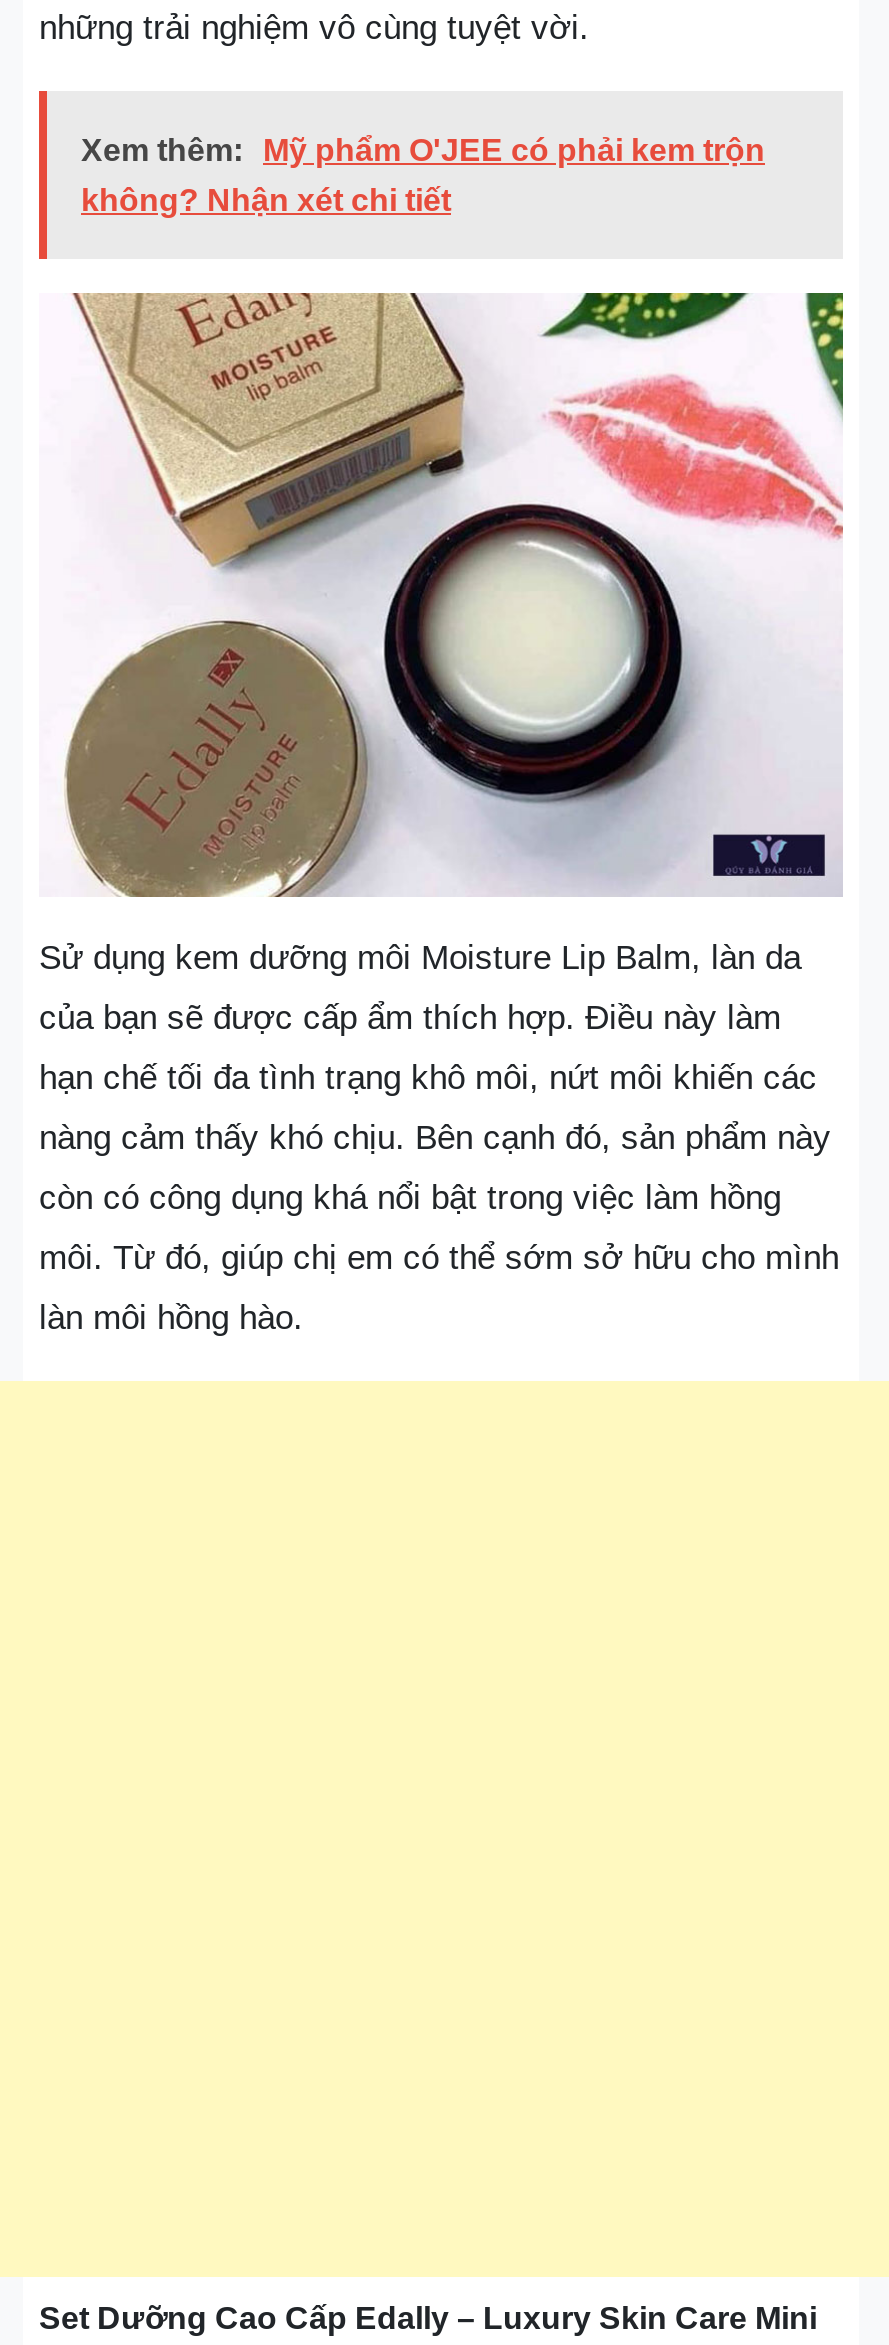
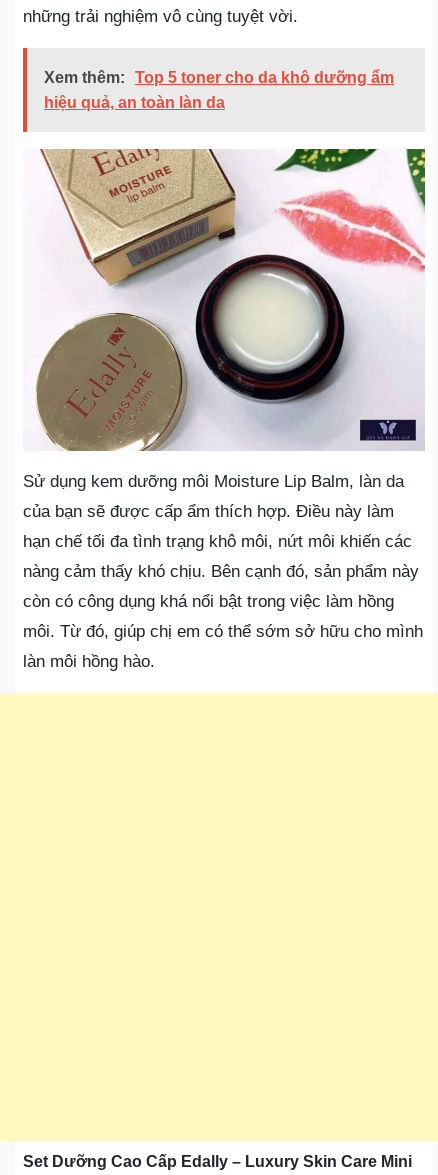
- Xem thêm: Mỹ phẩm O'JEE có phải kem trộn
+ Xem thêm: Top 5 toner cho da khô dưỡng ẩm

- không? Nhận xét chi tiết
+ hiệu quả, an toàn làn da
